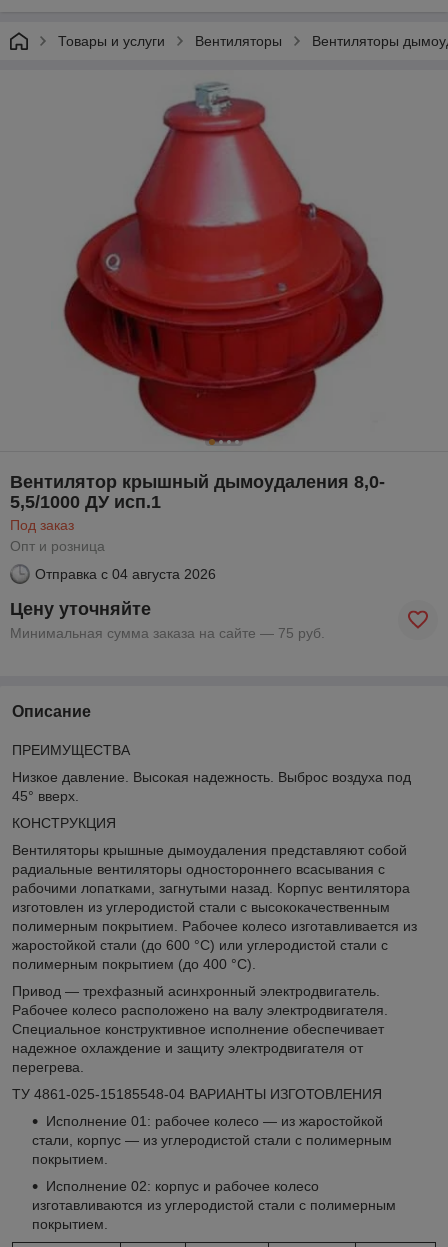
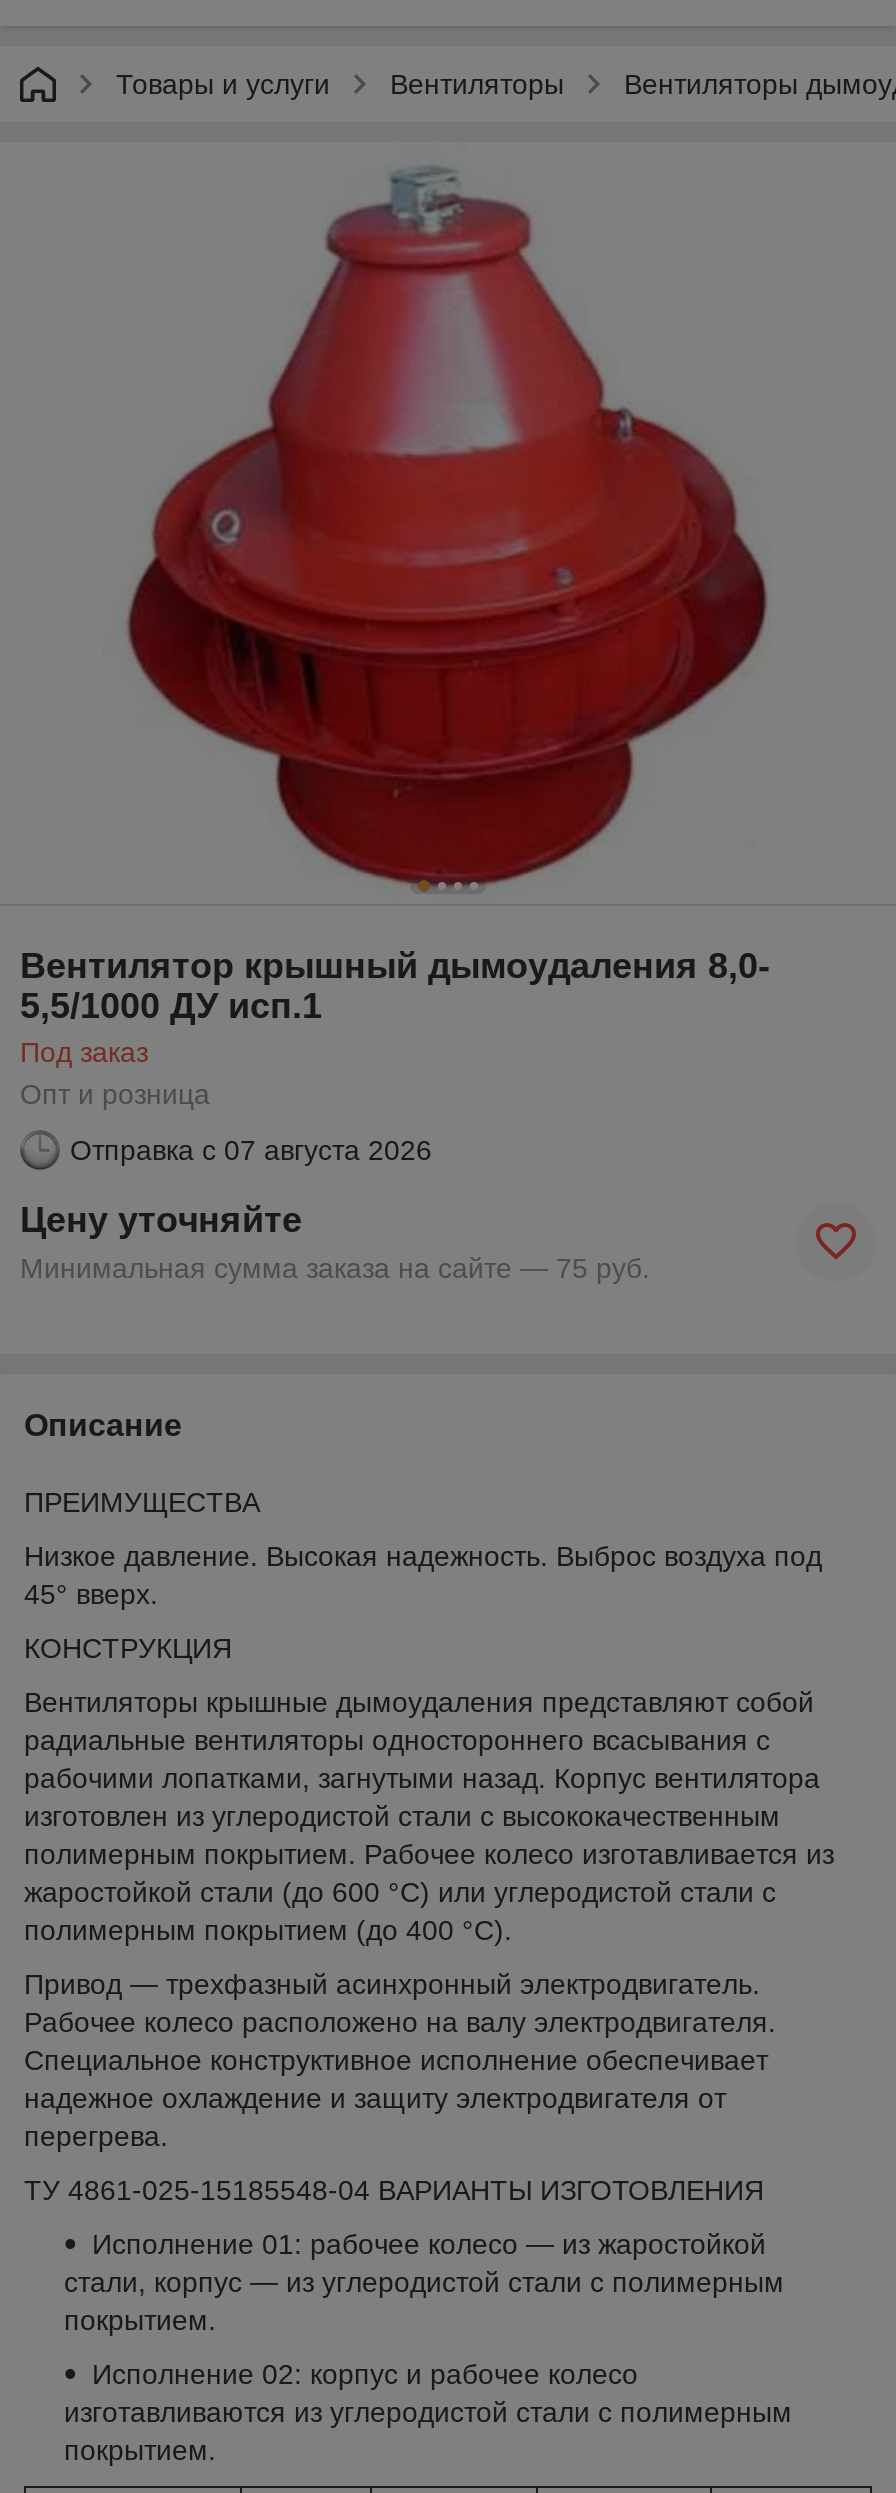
- Отправка с 04 августа 2026
+ Отправка с 07 августа 2026
